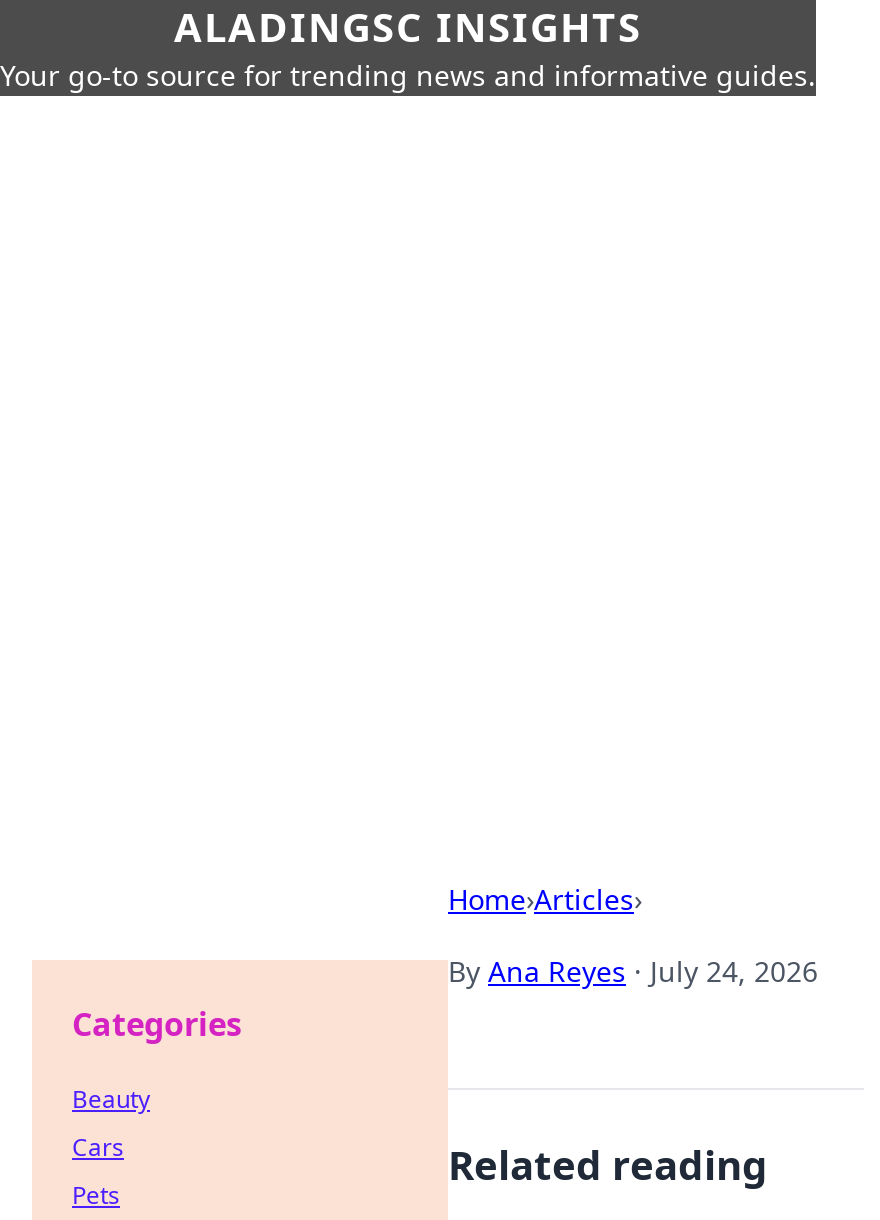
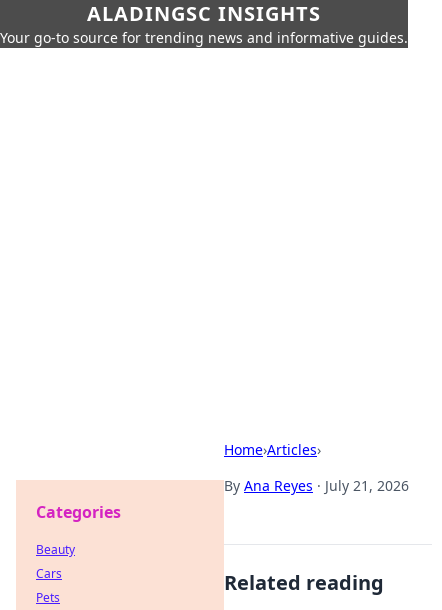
- By Ana Reyes · July 24, 2026
+ By Ana Reyes · July 21, 2026
